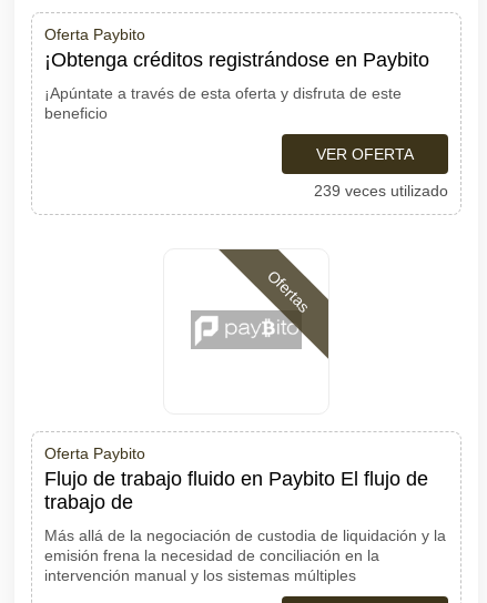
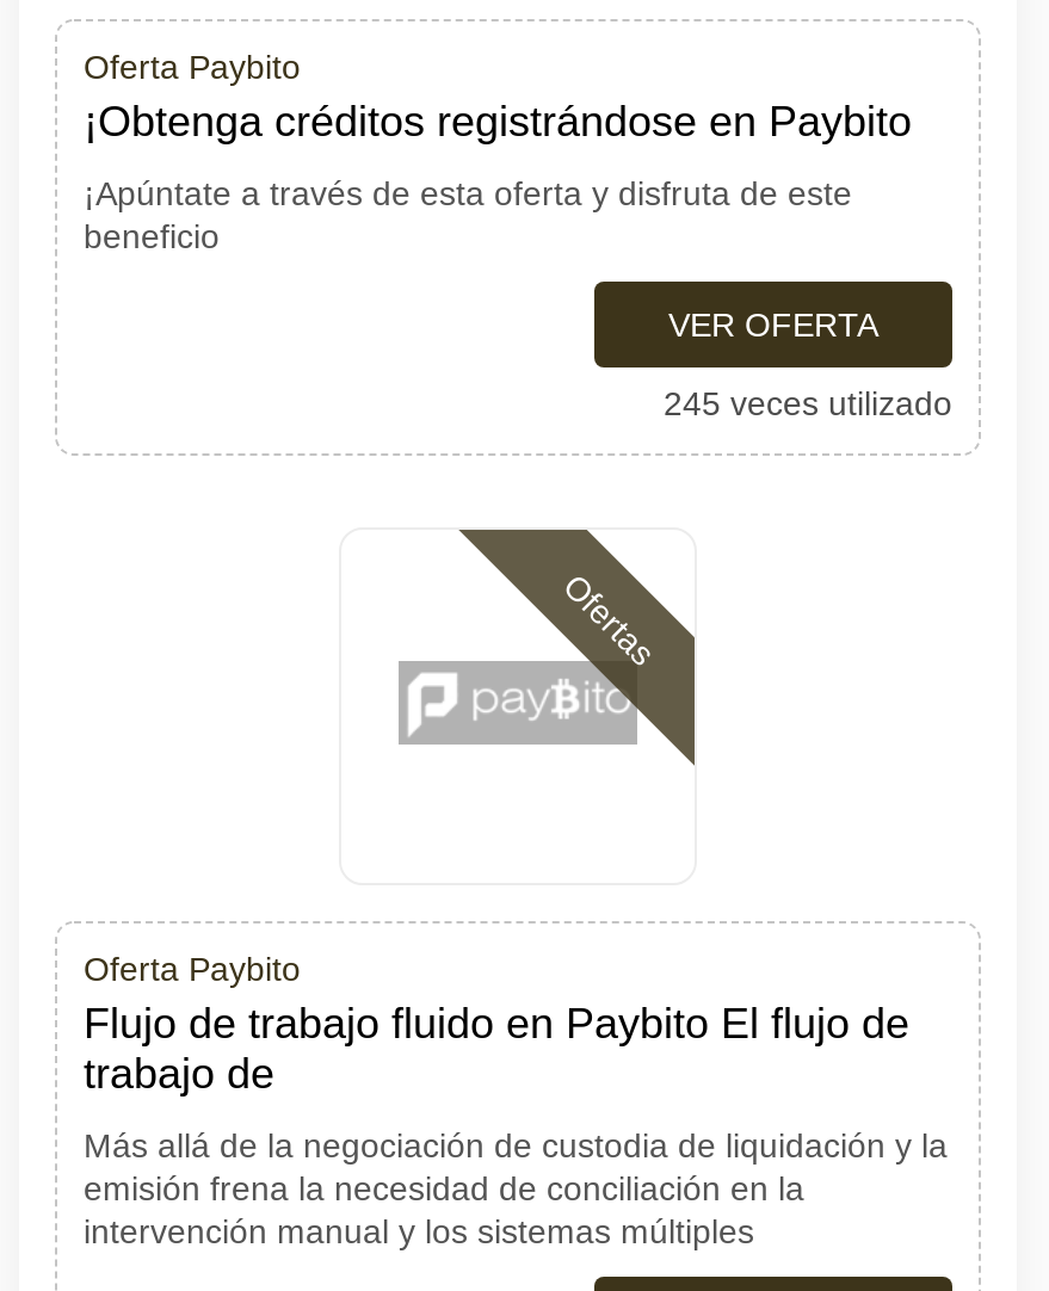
- 239 veces utilizado
+ 245 veces utilizado
